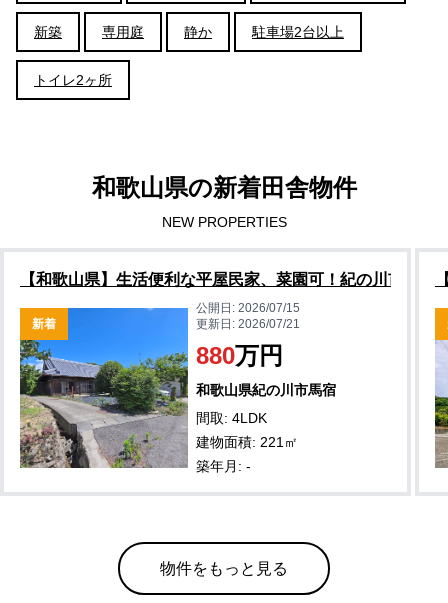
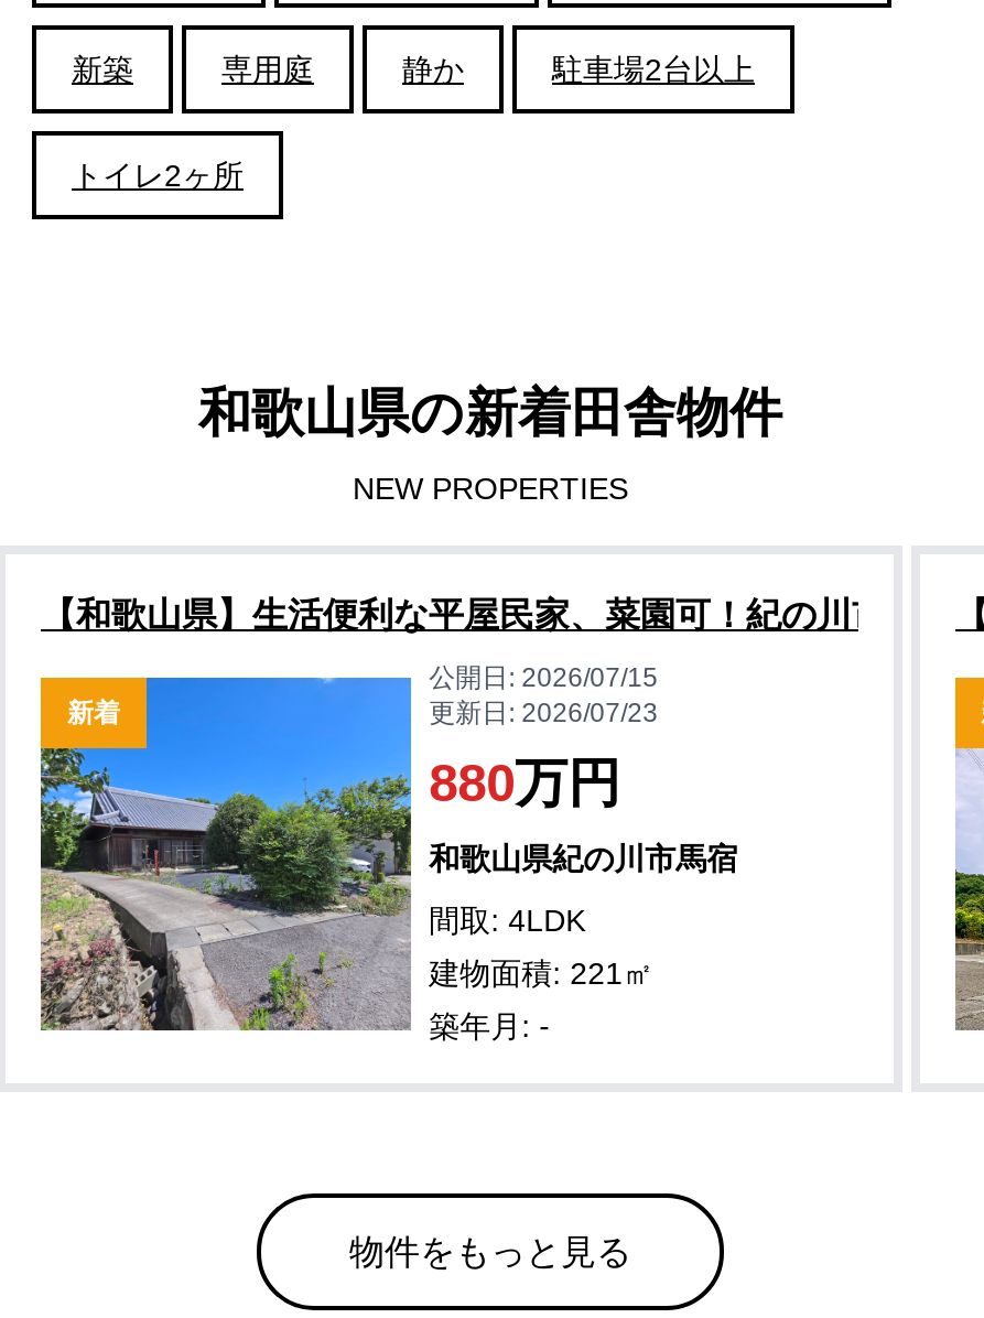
- 更新日: 2026/07/21
+ 更新日: 2026/07/23
